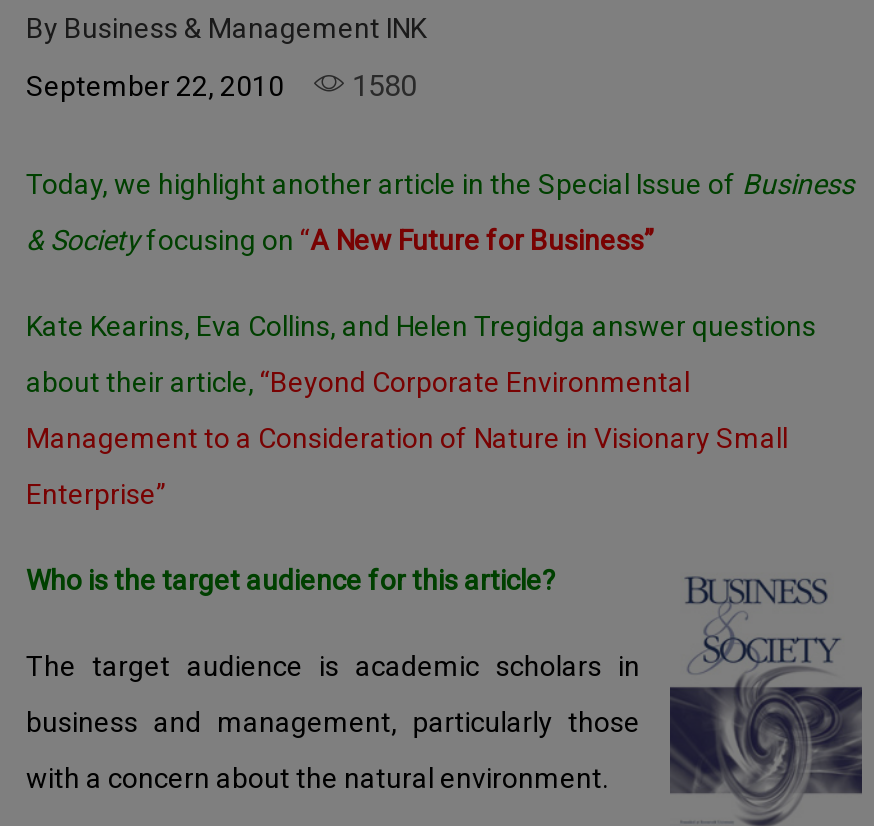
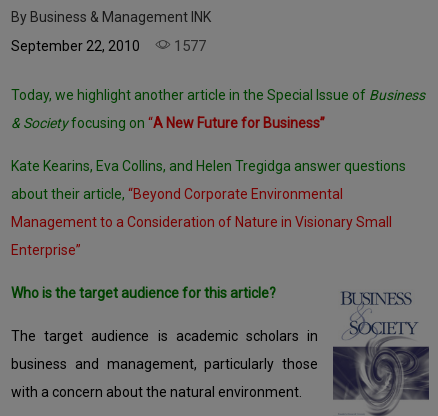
- September 22, 2010 1580
+ September 22, 2010 1577
